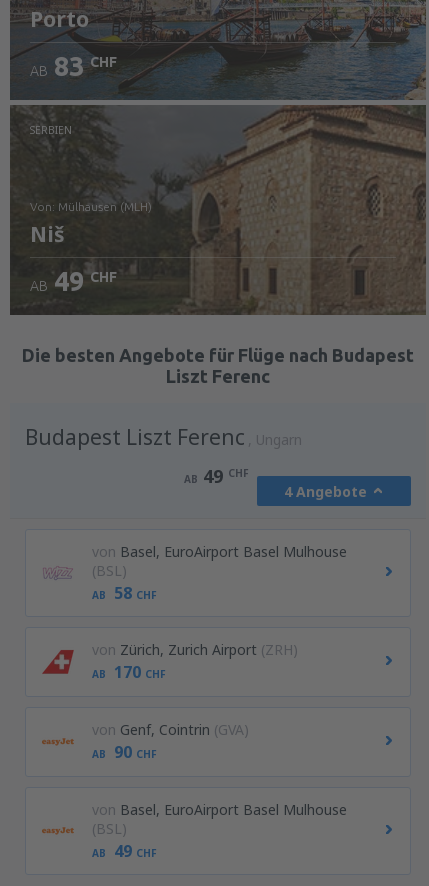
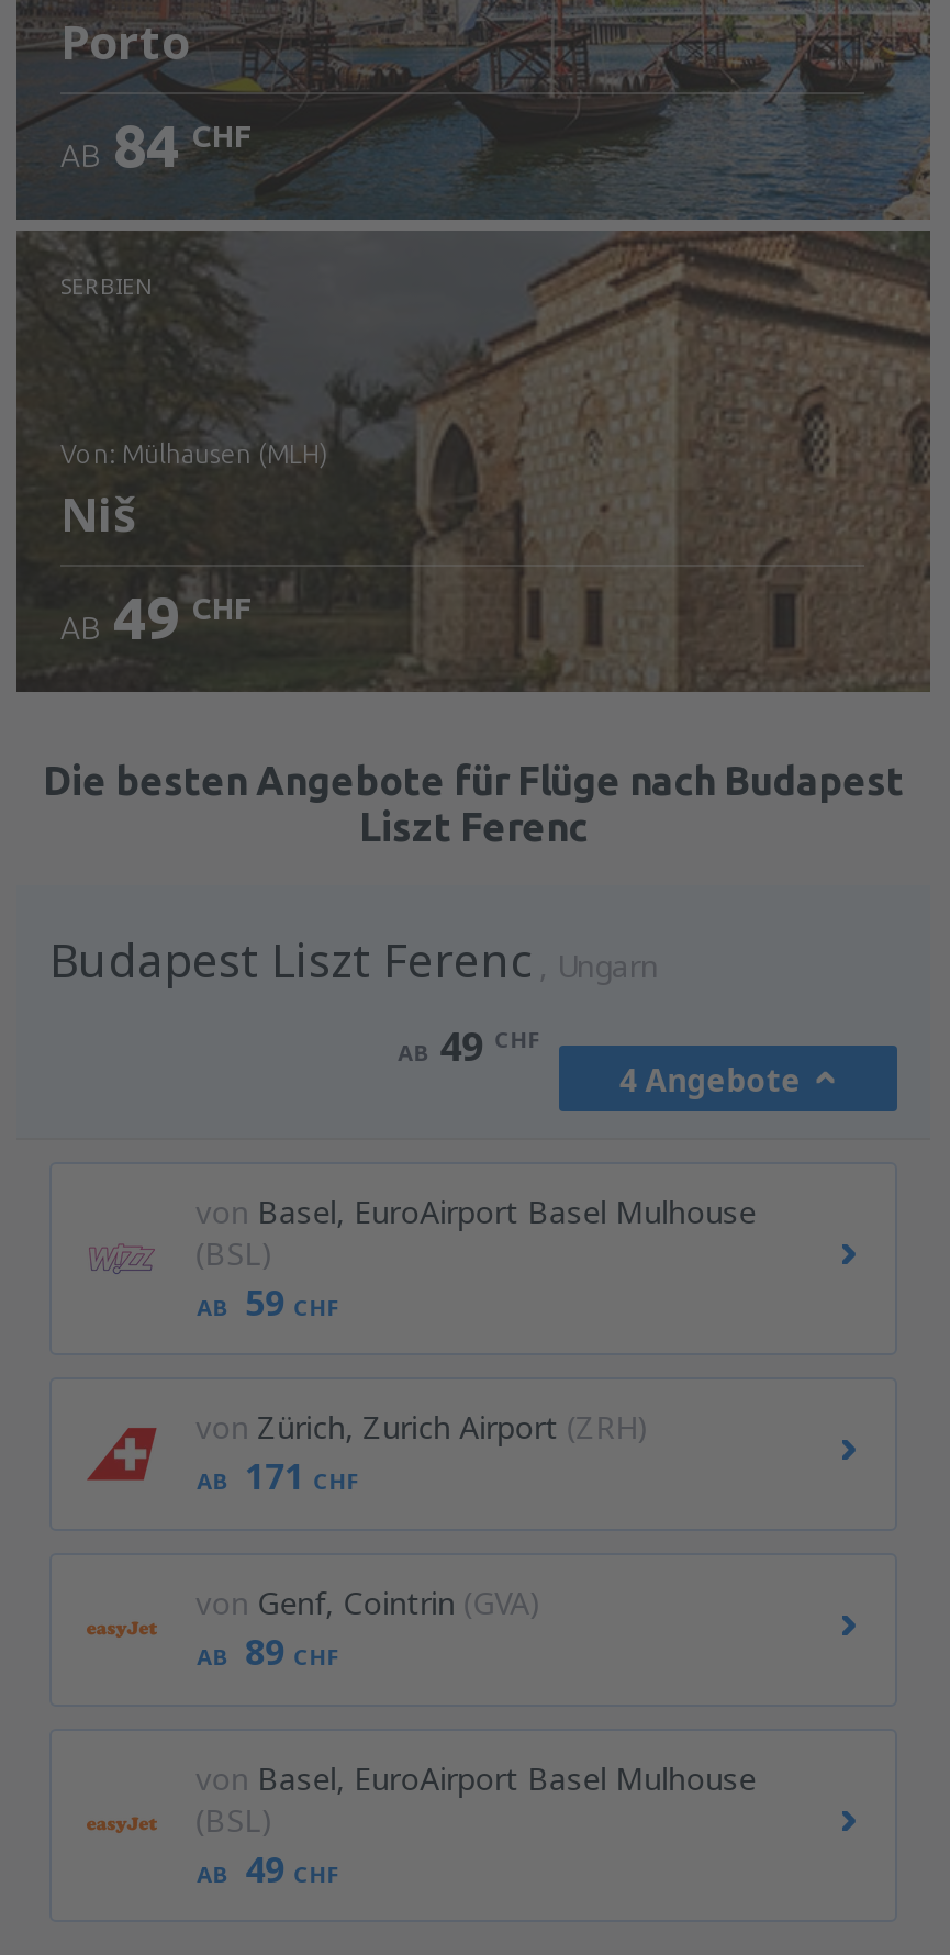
- AB 83 CHF
+ AB 84 CHF

- AB 58 CHF
+ AB 59 CHF

- AB 170 CHF
+ AB 171 CHF

- AB 90 CHF
+ AB 89 CHF
